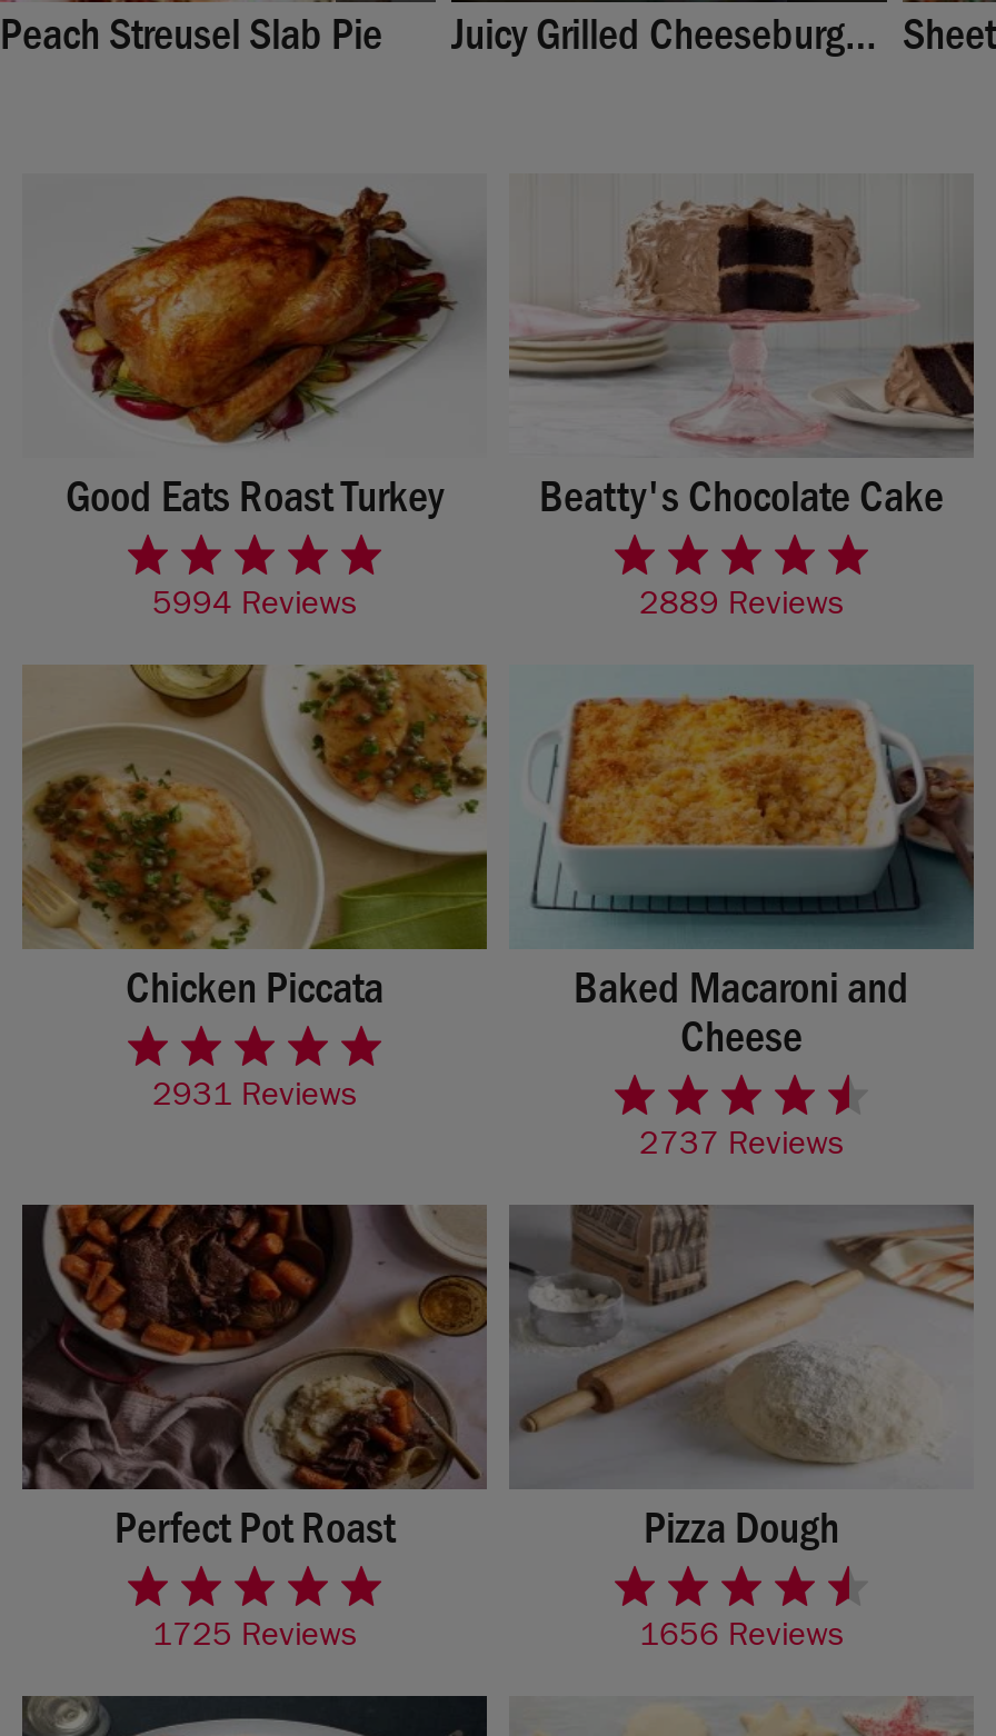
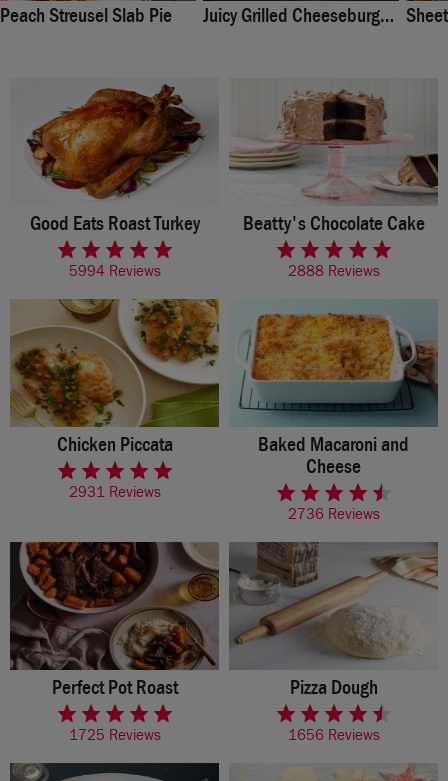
- 2889 Reviews
+ 2888 Reviews

- 2737 Reviews
+ 2736 Reviews
